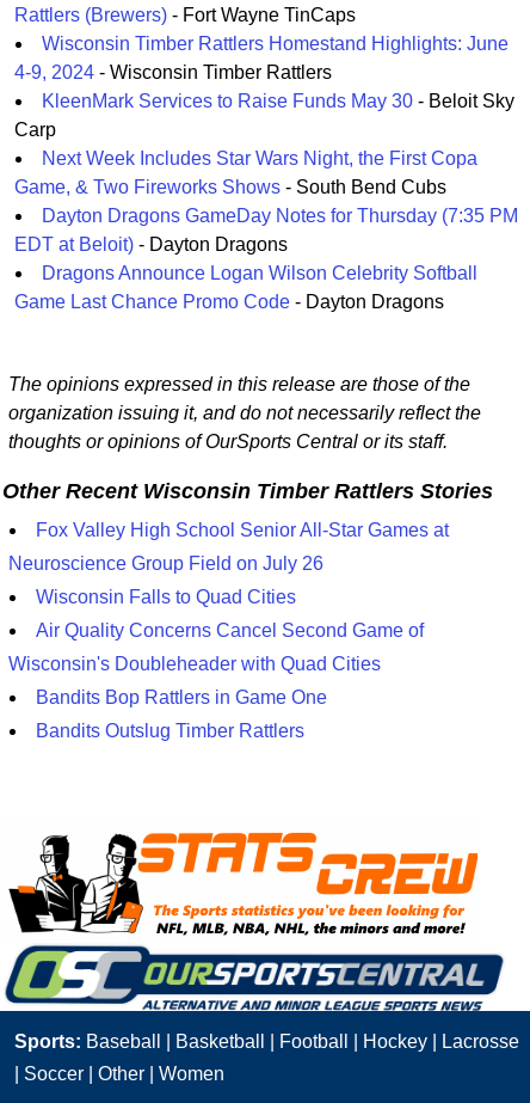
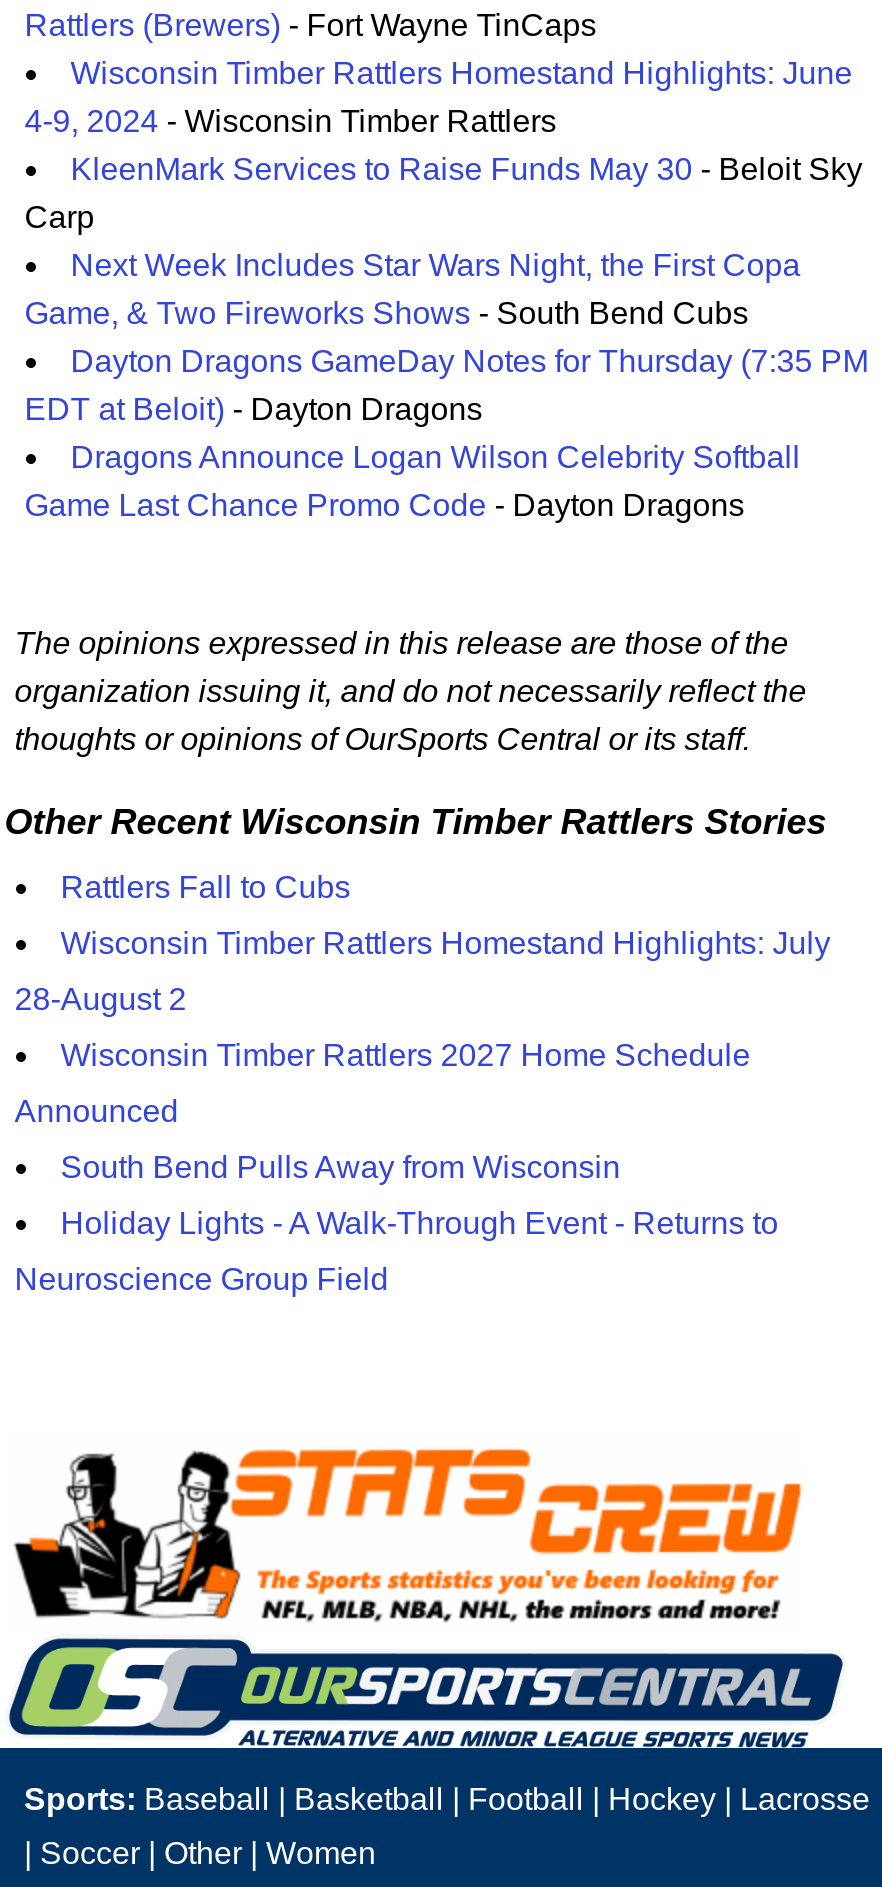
- Fox Valley High School Senior All-Star Games at
- Neuroscience Group Field on July 26
- Wisconsin Falls to Quad Cities
- Air Quality Concerns Cancel Second Game of
- Wisconsin's Doubleheader with Quad Cities
- Bandits Bop Rattlers in Game One
- Bandits Outslug Timber Rattlers
+ Rattlers Fall to Cubs
+ Wisconsin Timber Rattlers Homestand Highlights: July
+ 28-August 2
+ Wisconsin Timber Rattlers 2027 Home Schedule
+ Announced
+ South Bend Pulls Away from Wisconsin
+ Holiday Lights - A Walk-Through Event - Returns to
+ Neuroscience Group Field
